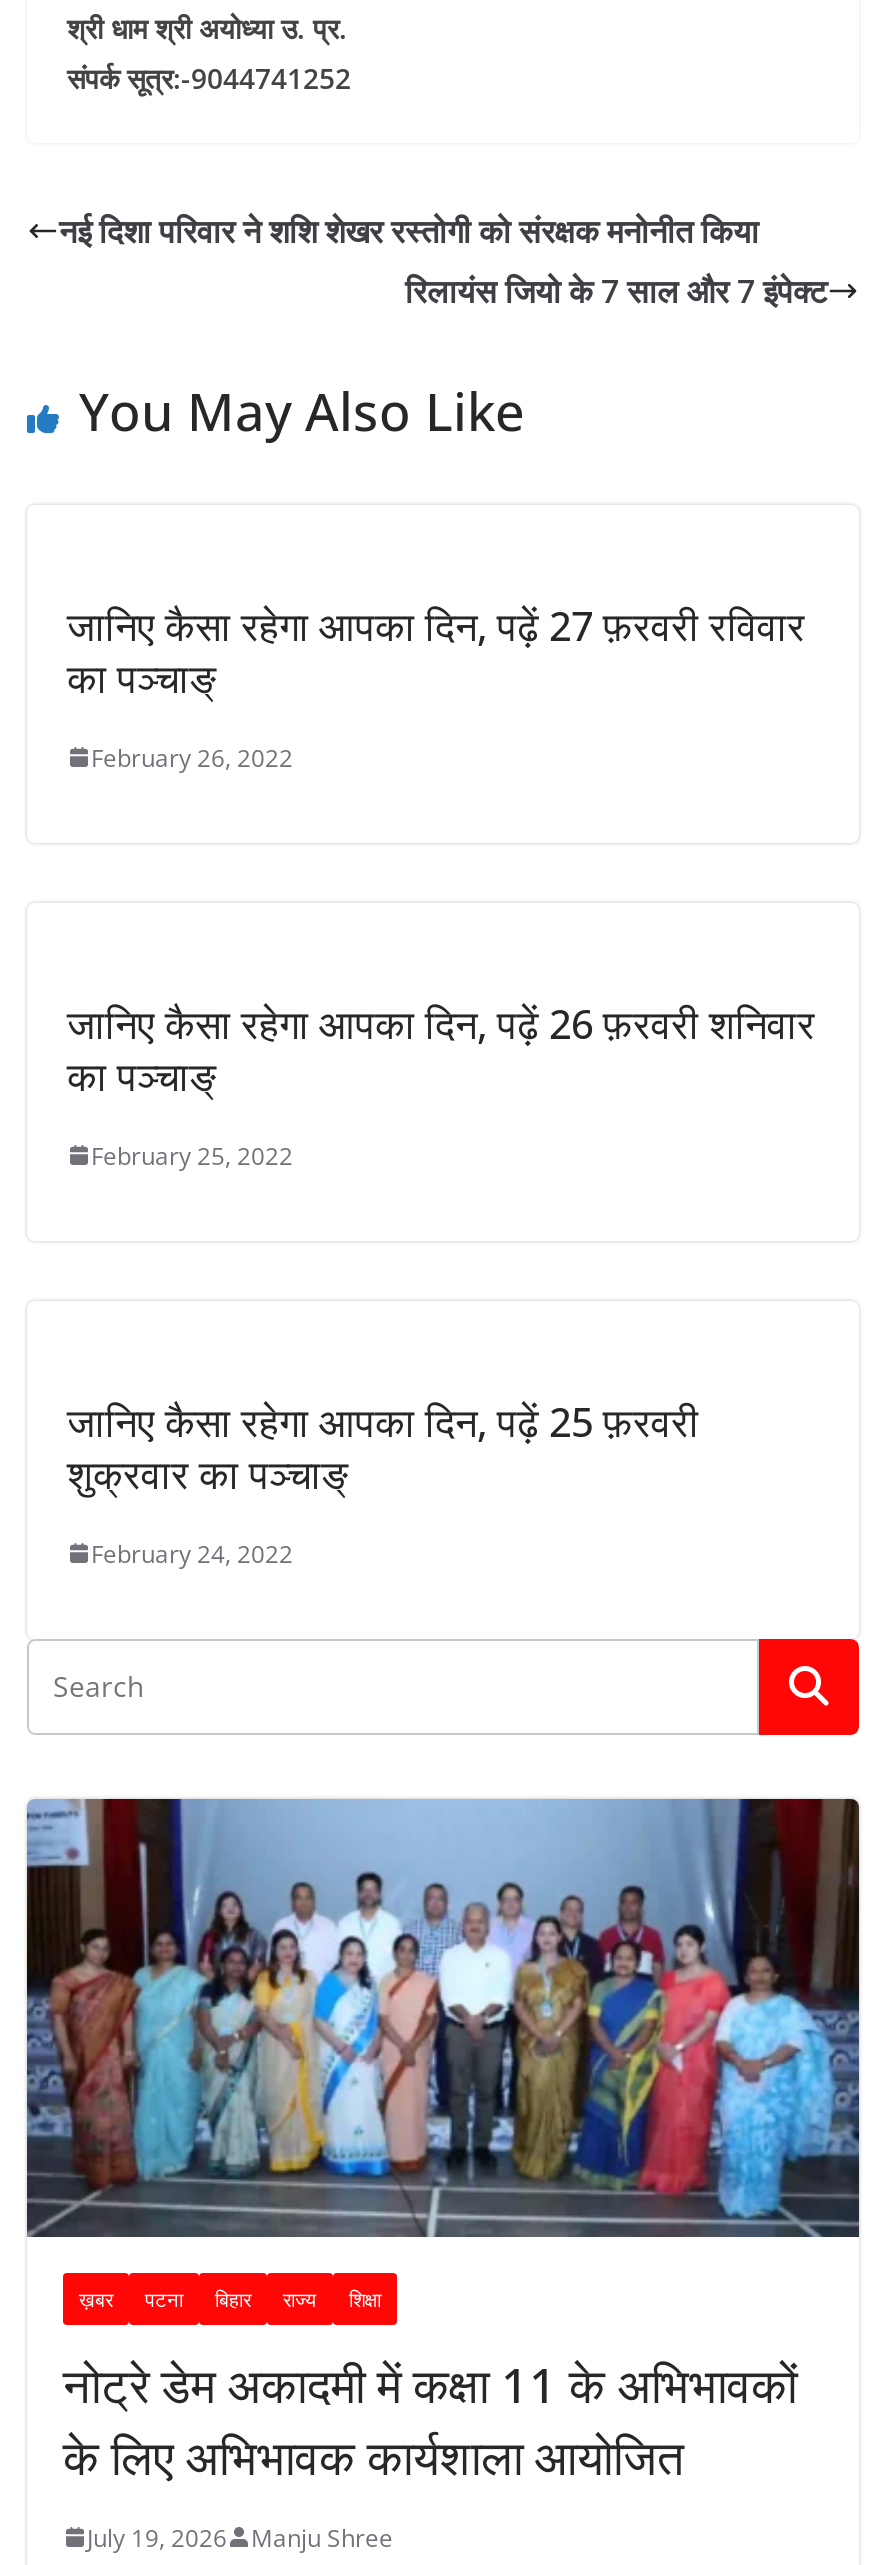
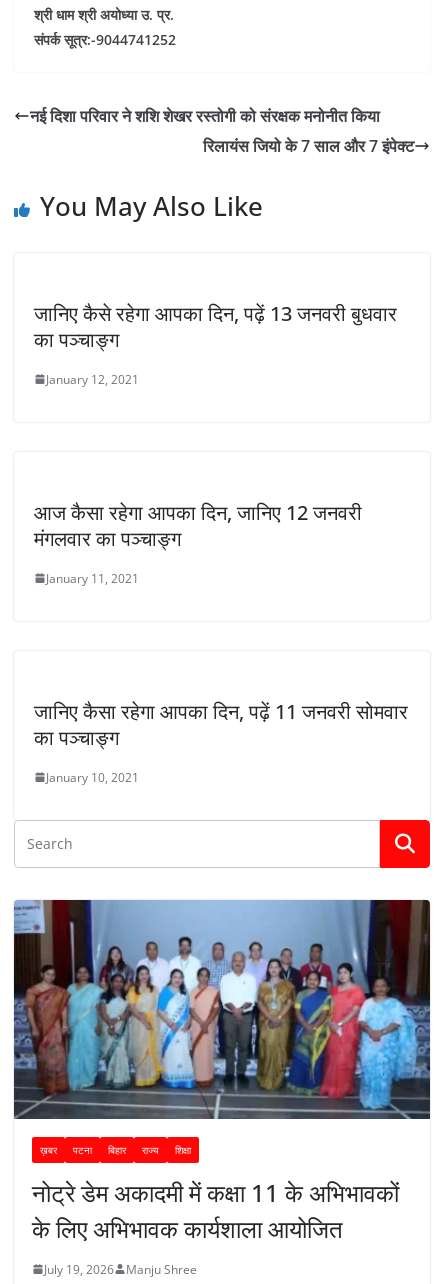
- जानिए कैसा रहेगा आपका दिन, पढ़ें 27 फ़रवरी रविवार
- का पञ्चाङ्
+ जानिए कैसे रहेगा आपका दिन, पढ़ें 13 जनवरी बुधवार
+ का पञ्चाङ्ग

- February 26, 2022
+ January 12, 2021

- जानिए कैसा रहेगा आपका दिन, पढ़ें 26 फ़रवरी शनिवार
- का पञ्चाङ्
+ आज कैसा रहेगा आपका दिन, जानिए 12 जनवरी
+ मंगलवार का पञ्चाङ्ग

- February 25, 2022
+ January 11, 2021

- जानिए कैसा रहेगा आपका दिन, पढ़ें 25 फ़रवरी
- शुक्रवार का पञ्चाङ्
+ जानिए कैसा रहेगा आपका दिन, पढ़ें 11 जनवरी सोमवार
+ का पञ्चाङ्ग

- February 24, 2022
+ January 10, 2021
